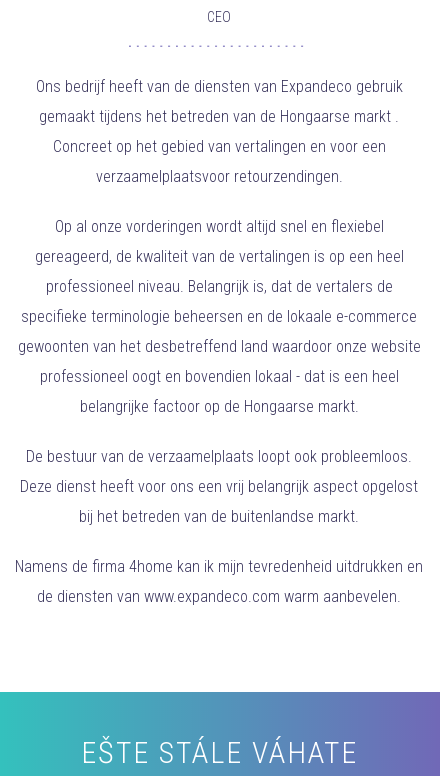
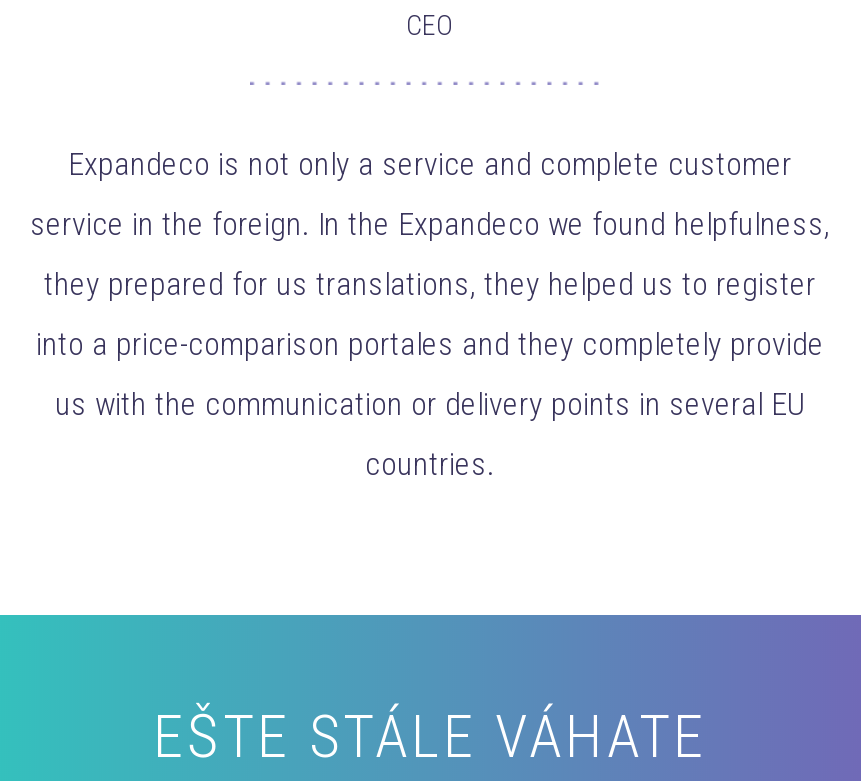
- Ons bedrijf heeft van de diensten van Expandeco gebruik
- gemaakt tijdens het betreden van de Hongaarse markt .
- Concreet op het gebied van vertalingen en voor een
- verzaamelplaatsvoor retourzendingen.
- Op al onze vorderingen wordt altijd snel en flexiebel
- gereageerd, de kwaliteit van de vertalingen is op een heel
- professioneel niveau. Belangrijk is, dat de vertalers de
- specifieke terminologie beheersen en de lokaale e-commerce
- gewoonten van het desbetreffend land waardoor onze website
- professioneel oogt en bovendien lokaal - dat is een heel
- belangrijke factoor op de Hongaarse markt.
- De bestuur van de verzaamelplaats loopt ook probleemloos.
- Deze dienst heeft voor ons een vrij belangrijk aspect opgelost
- bij het betreden van de buitenlandse markt.
- Namens de firma 4home kan ik mijn tevredenheid uitdrukken en
- de diensten van www.expandeco.com warm aanbevelen.
+ Expandeco is not only a service and complete customer
+ service in the foreign. In the Expandeco we found helpfulness,
+ they prepared for us translations, they helped us to register
+ into a price-comparison portales and they completely provide
+ us with the communication or delivery points in several EU
+ countries.
